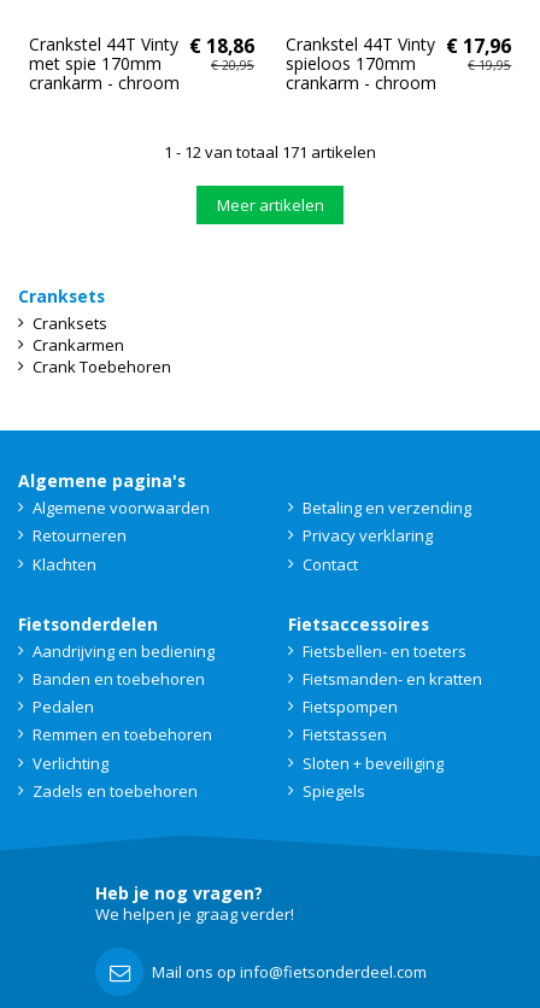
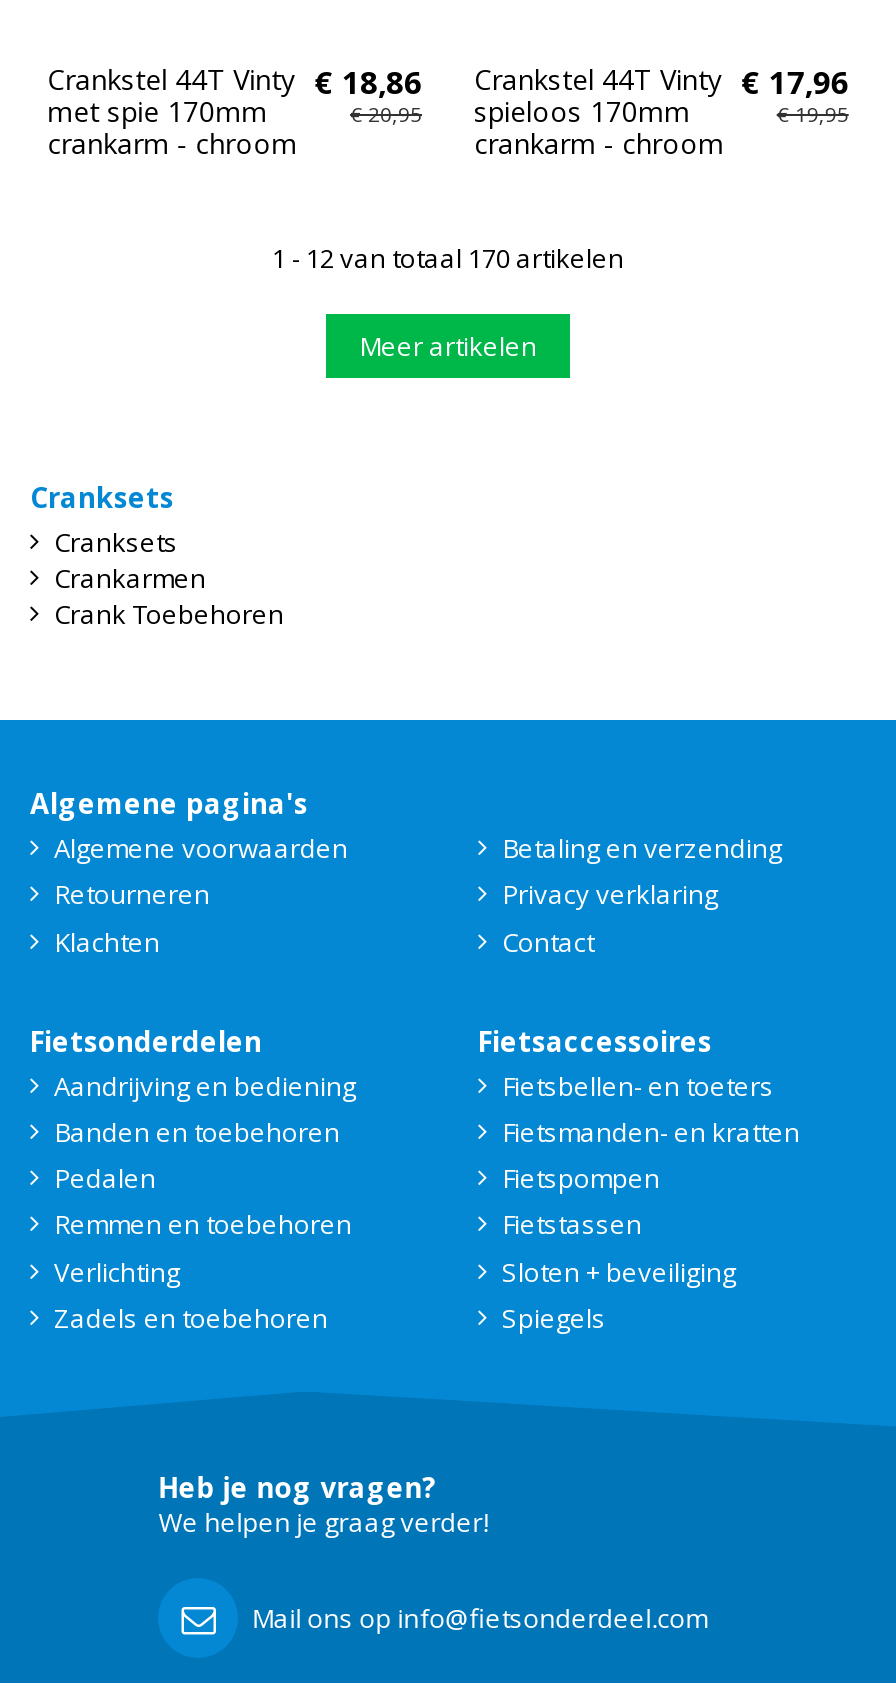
- 1 - 12 van totaal 171 artikelen
+ 1 - 12 van totaal 170 artikelen
